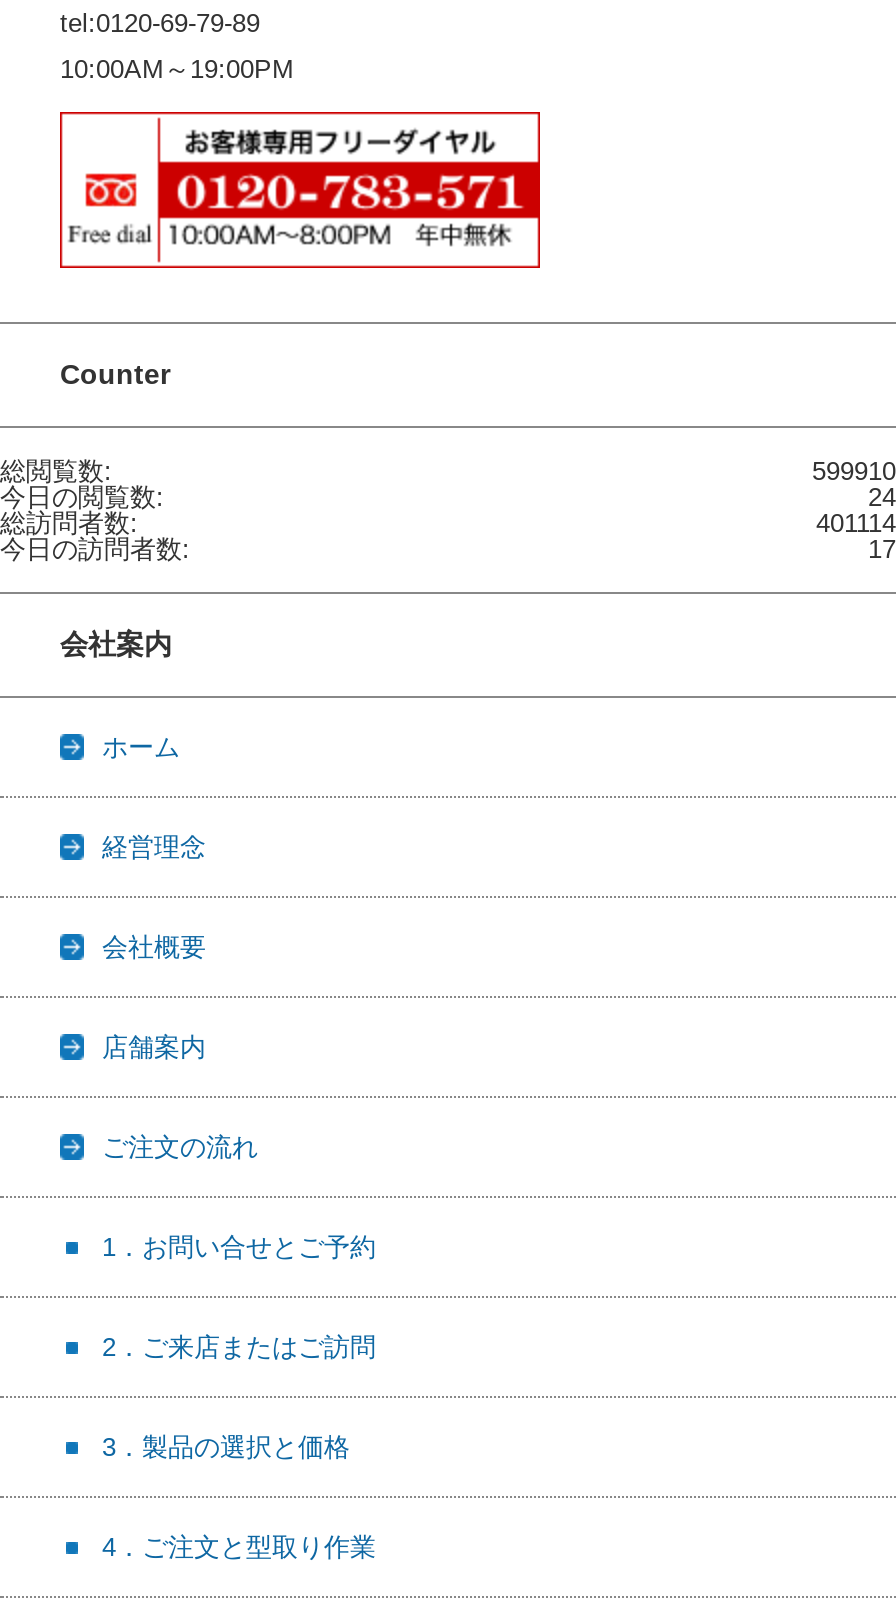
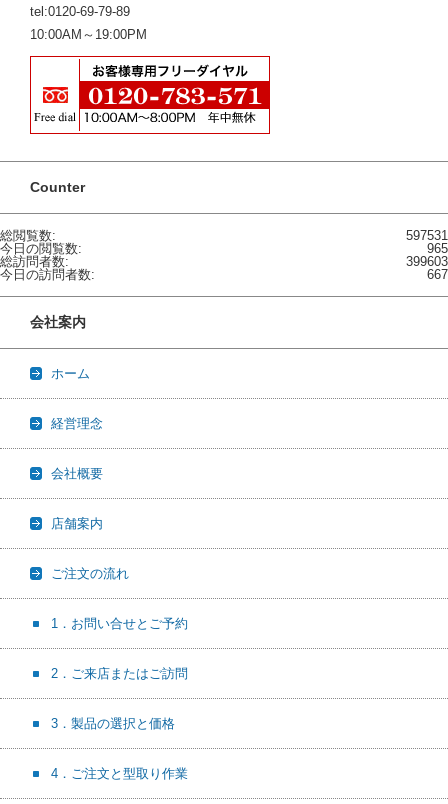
- 599910
+ 597531

- 24
+ 965

- 401114
+ 399603

- 17
+ 667
